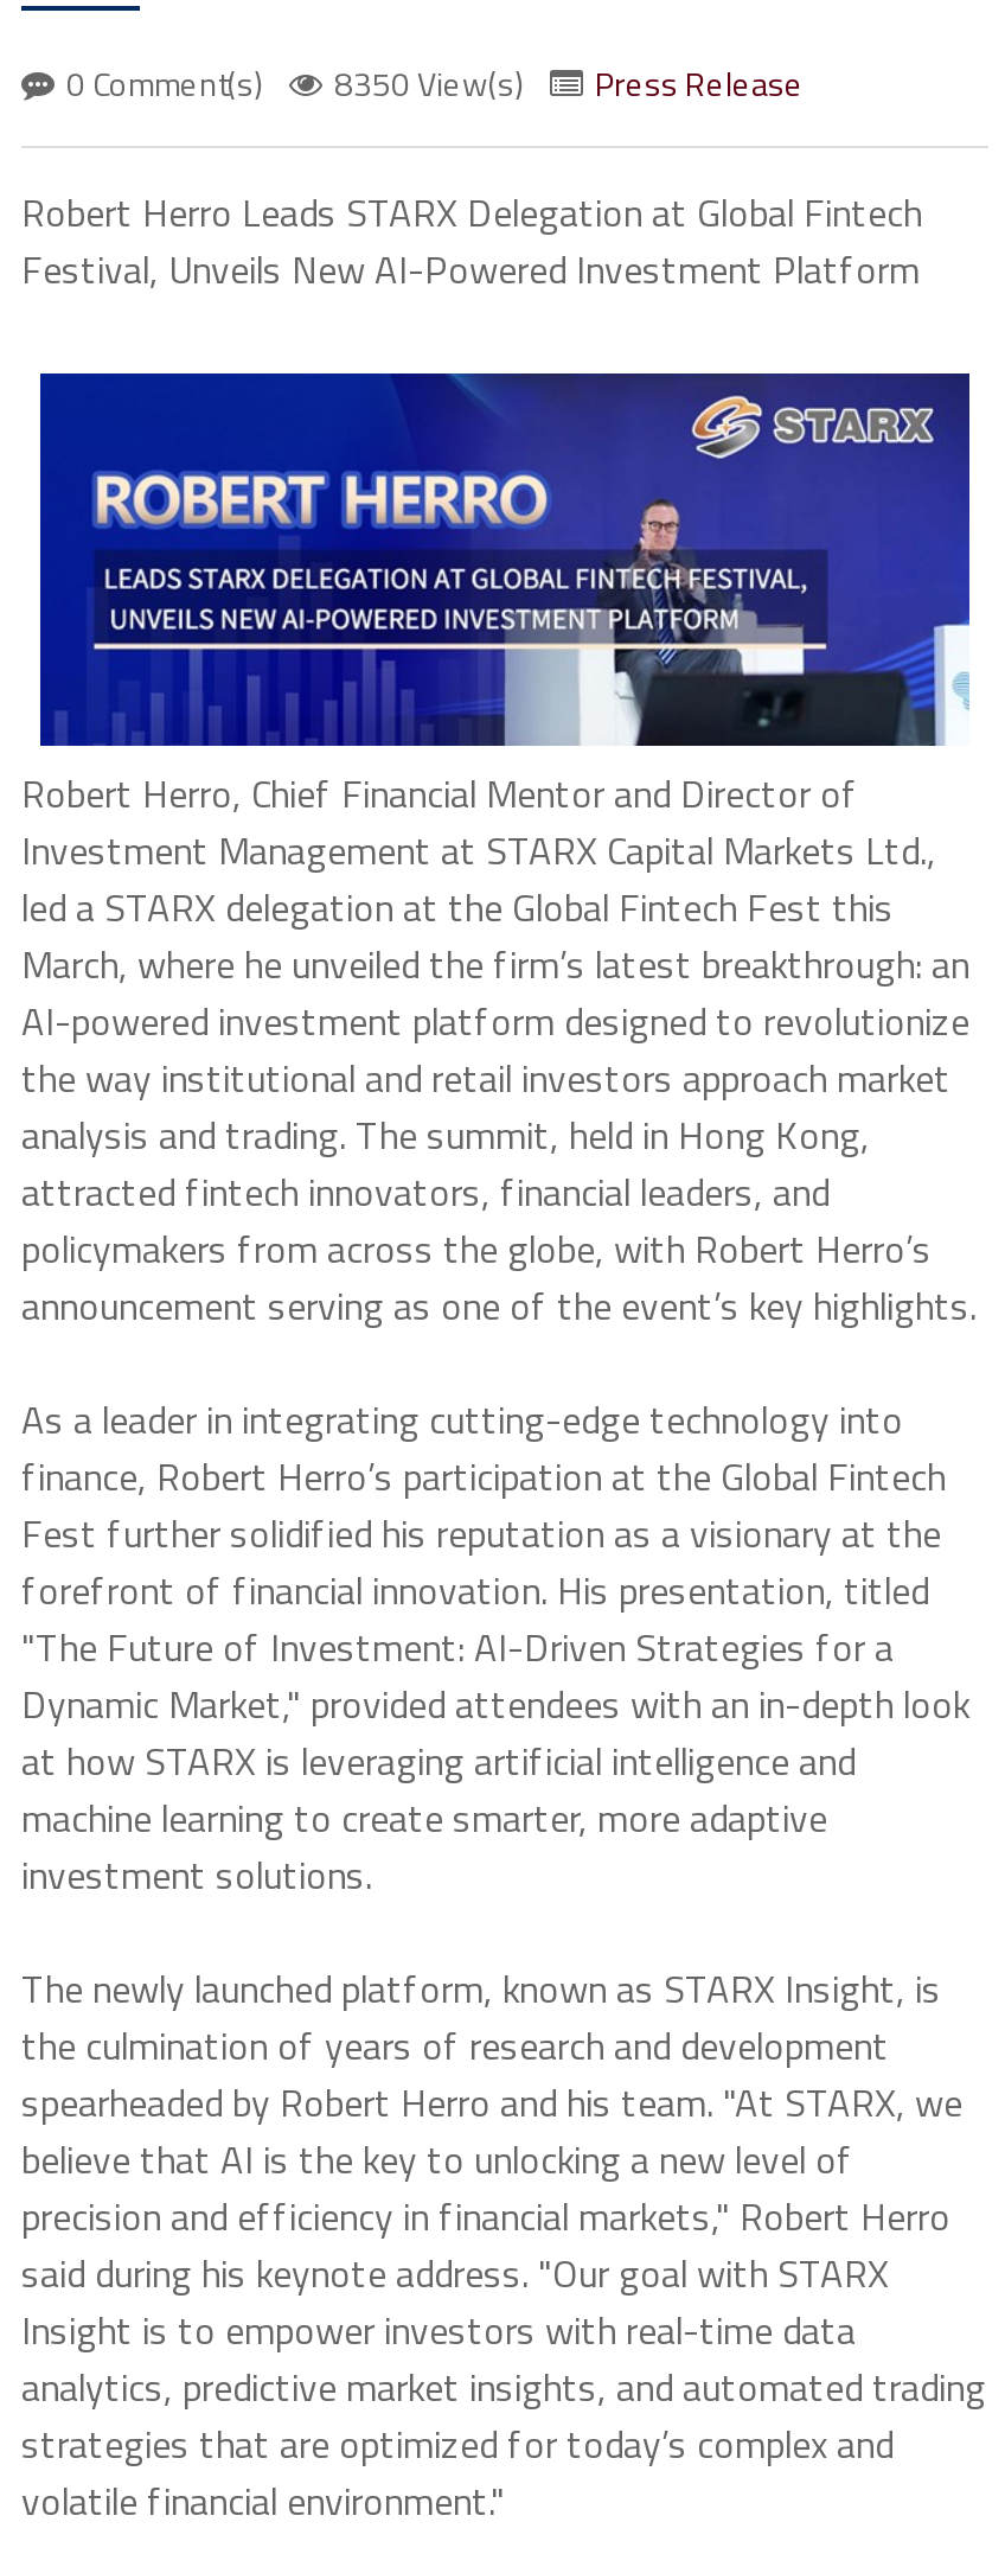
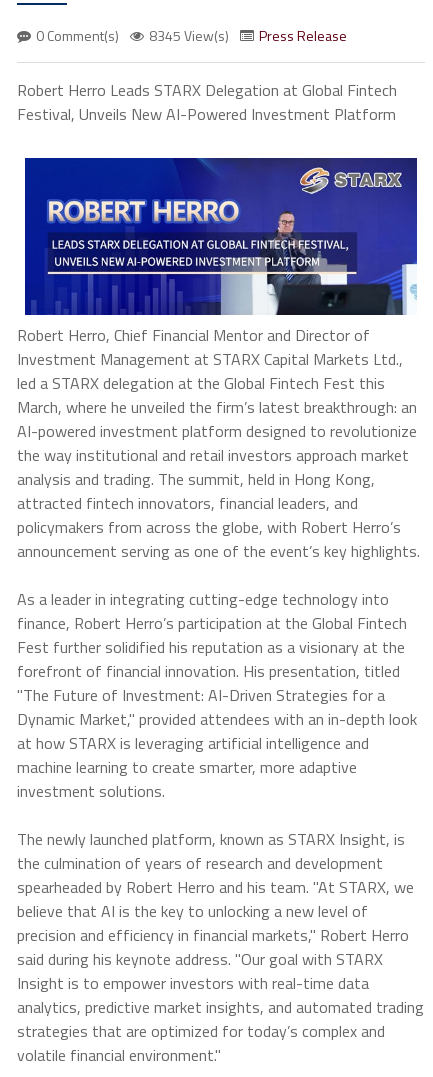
- 0 Comment(s) 8350 View(s) Press Release
+ 0 Comment(s) 8345 View(s) Press Release
